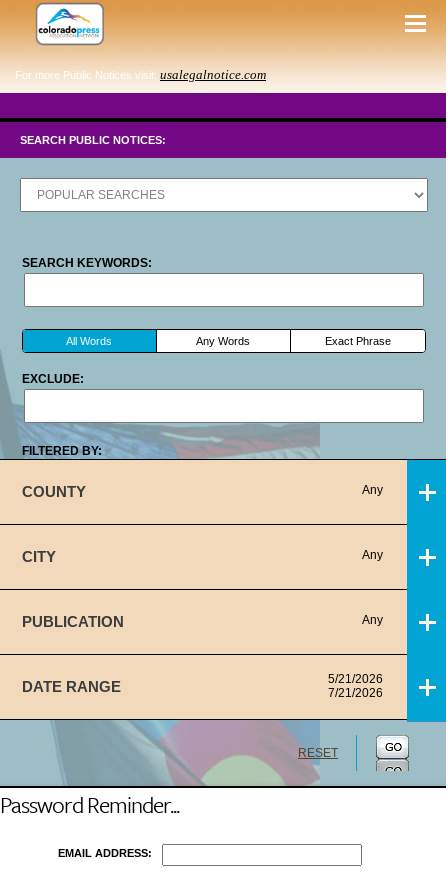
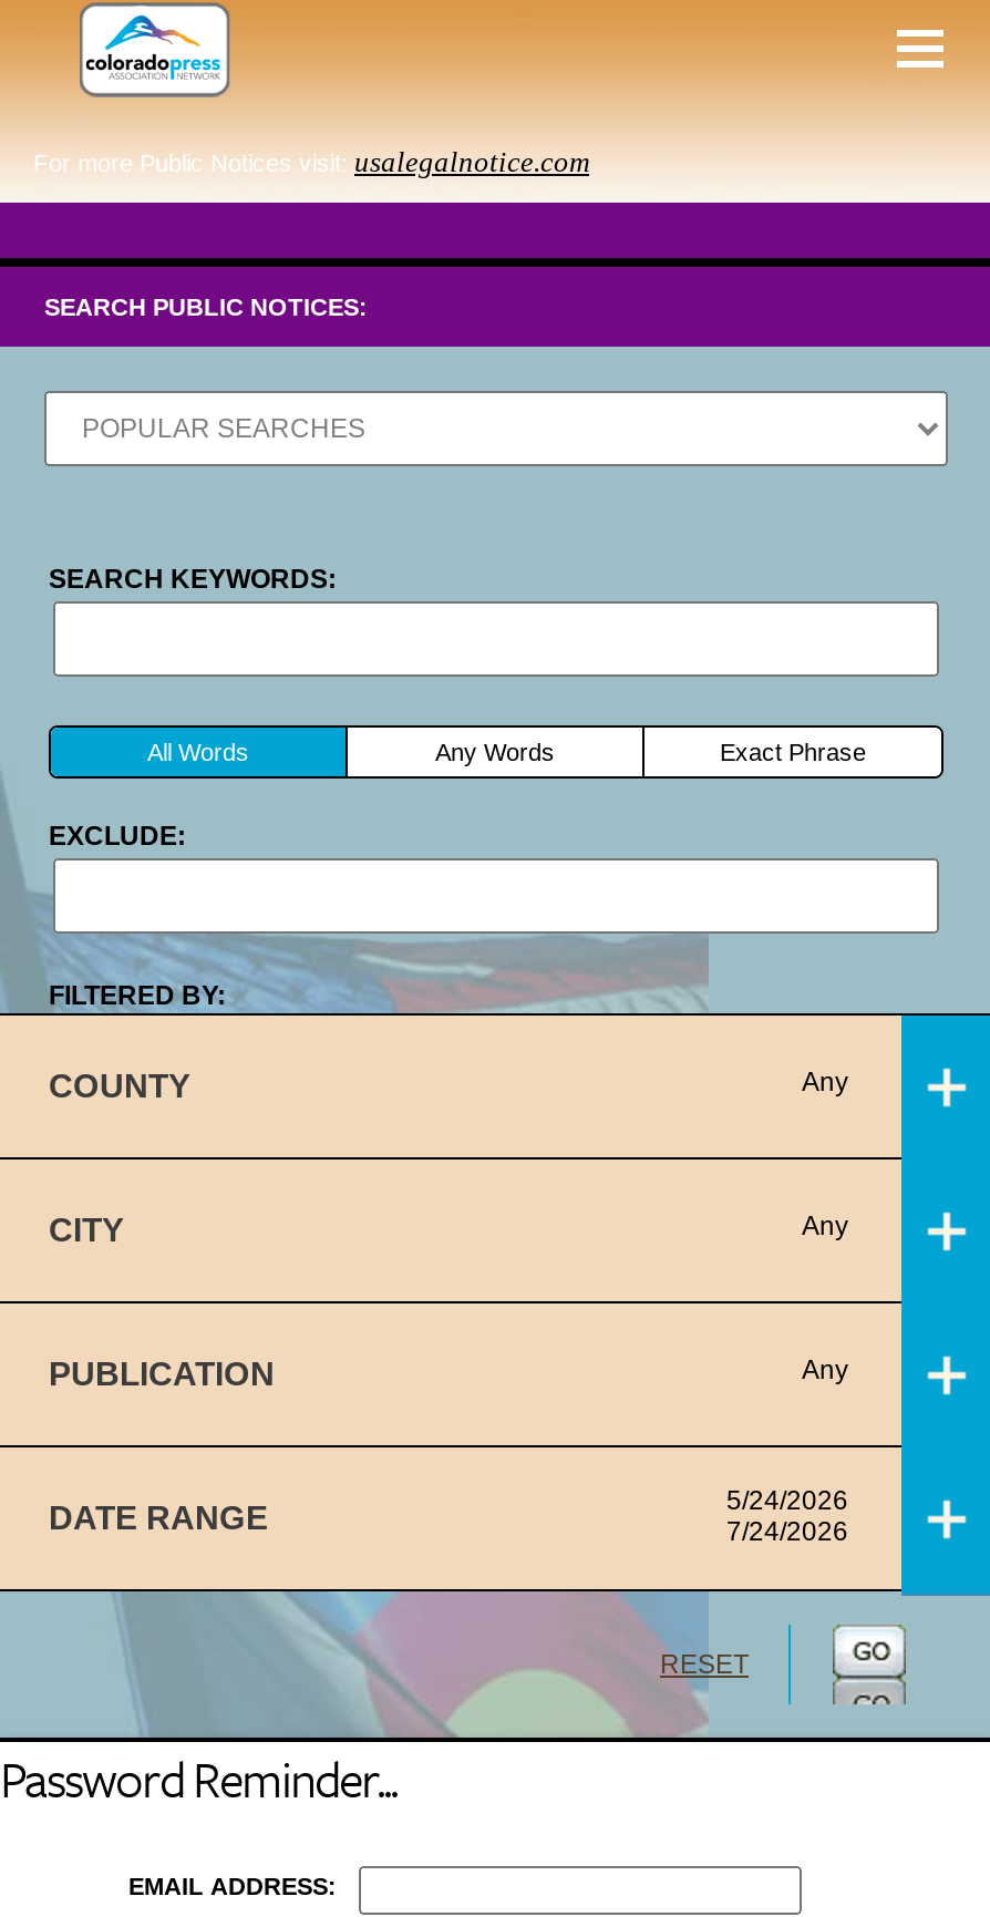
- 5/21/2026
+ 5/24/2026

- 7/21/2026
+ 7/24/2026
